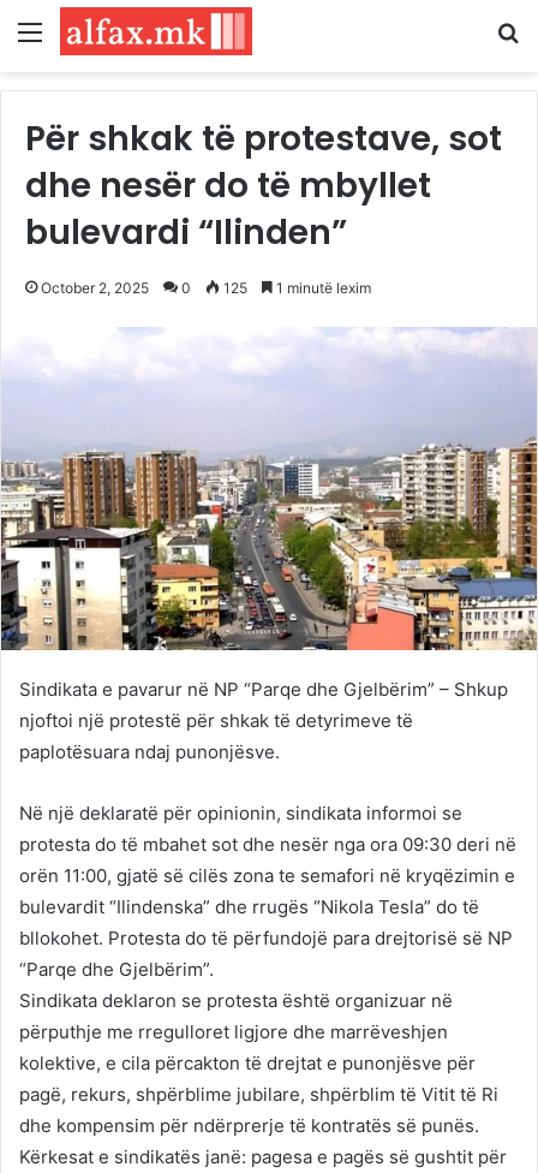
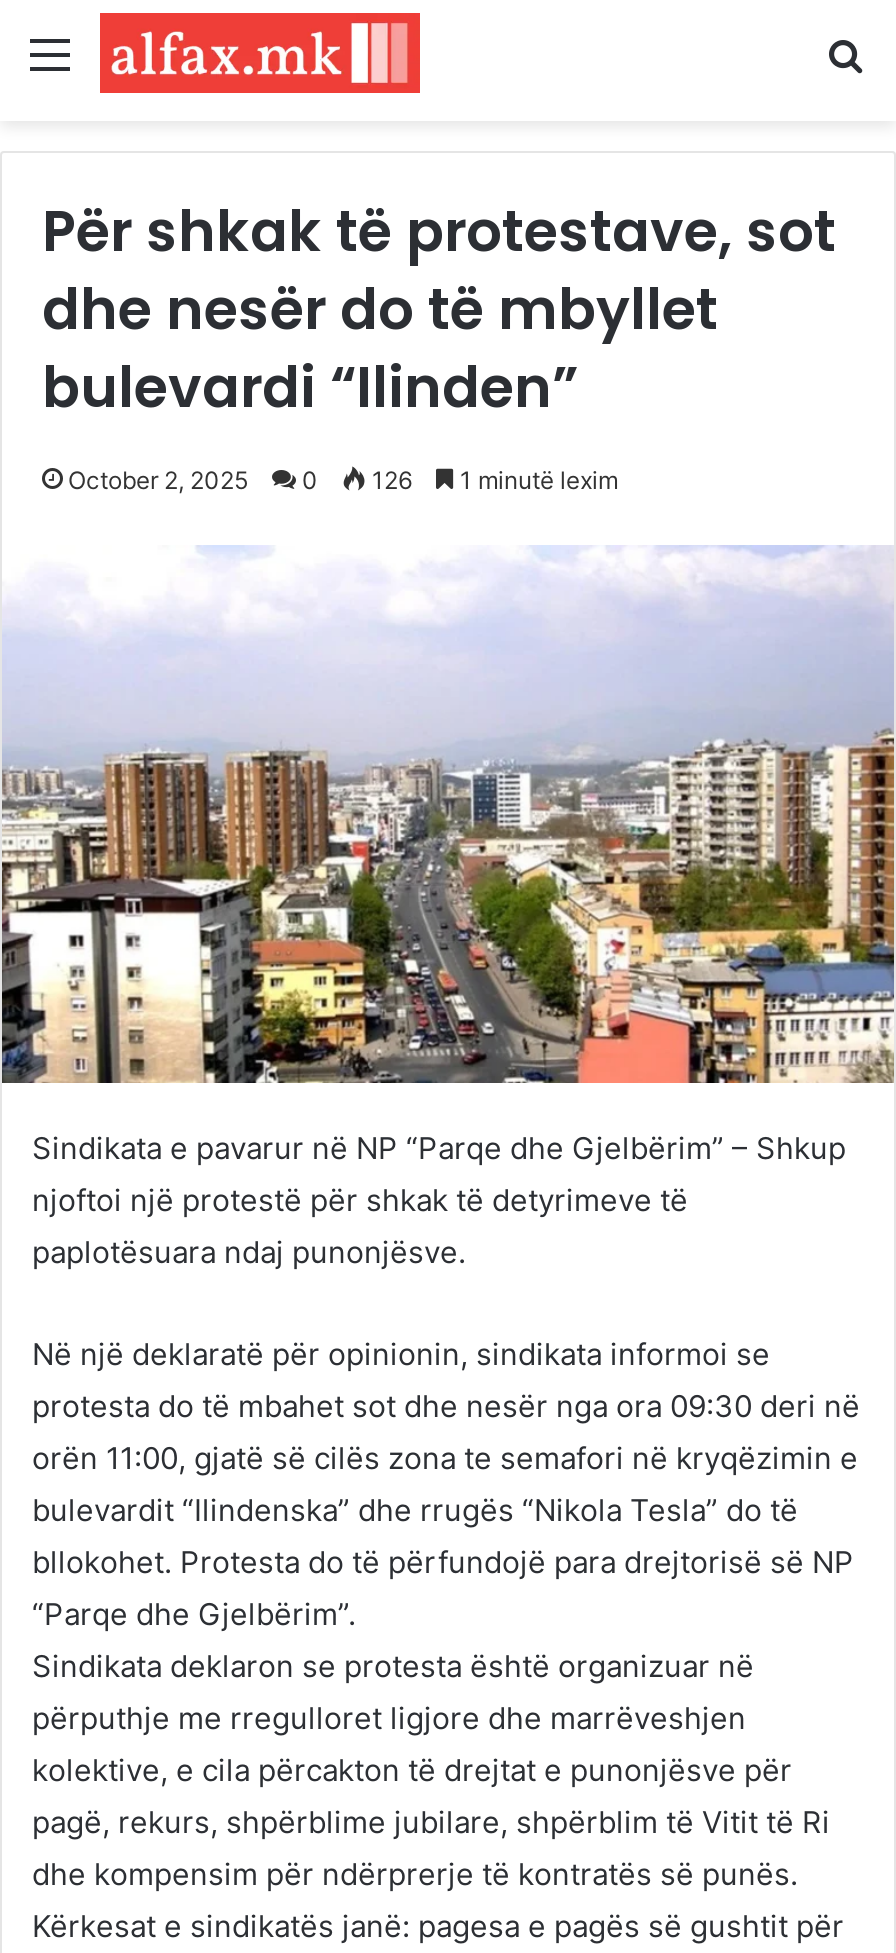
- October 2, 2025 0 125 1 minutë lexim
+ October 2, 2025 0 126 1 minutë lexim
